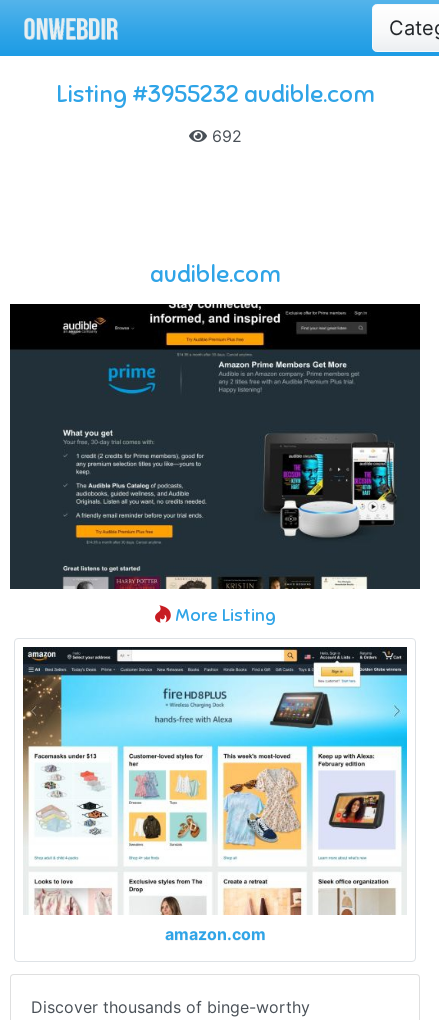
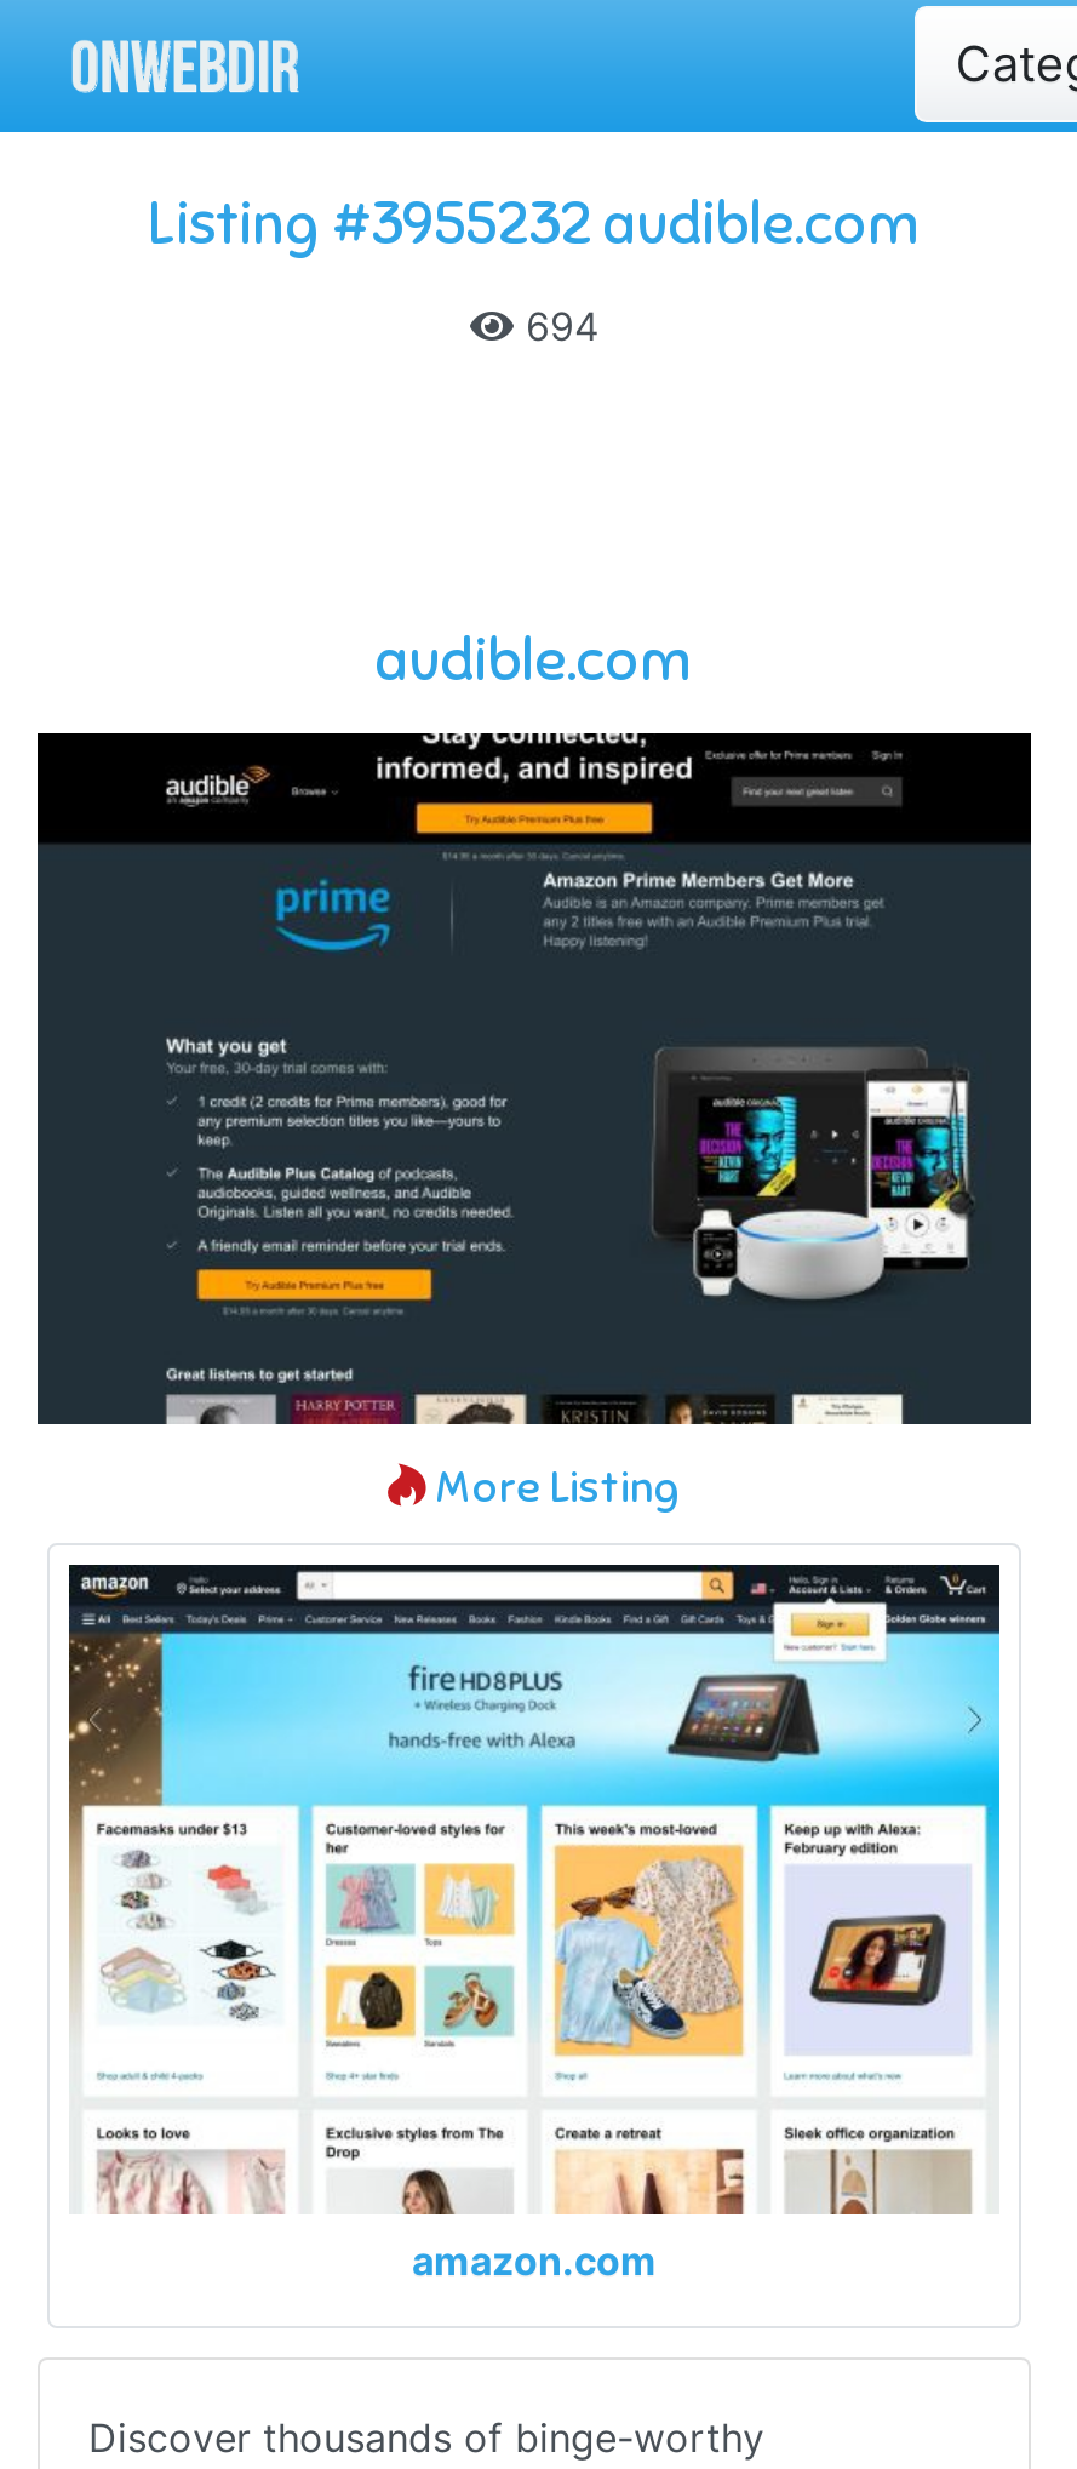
- 692
+ 694
